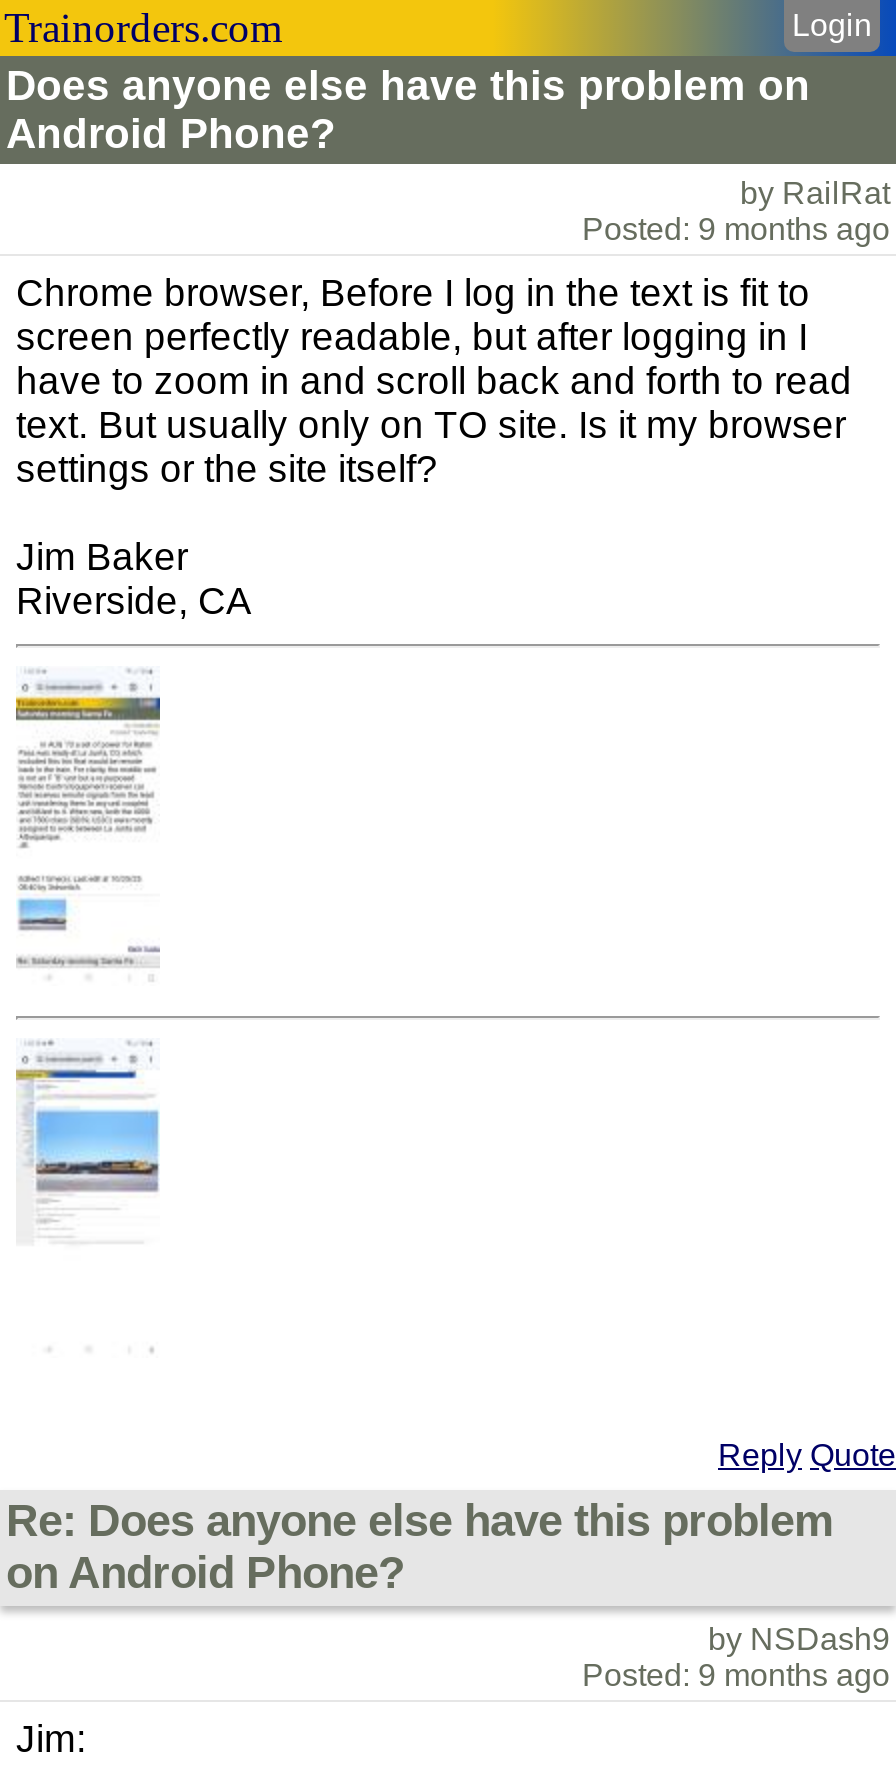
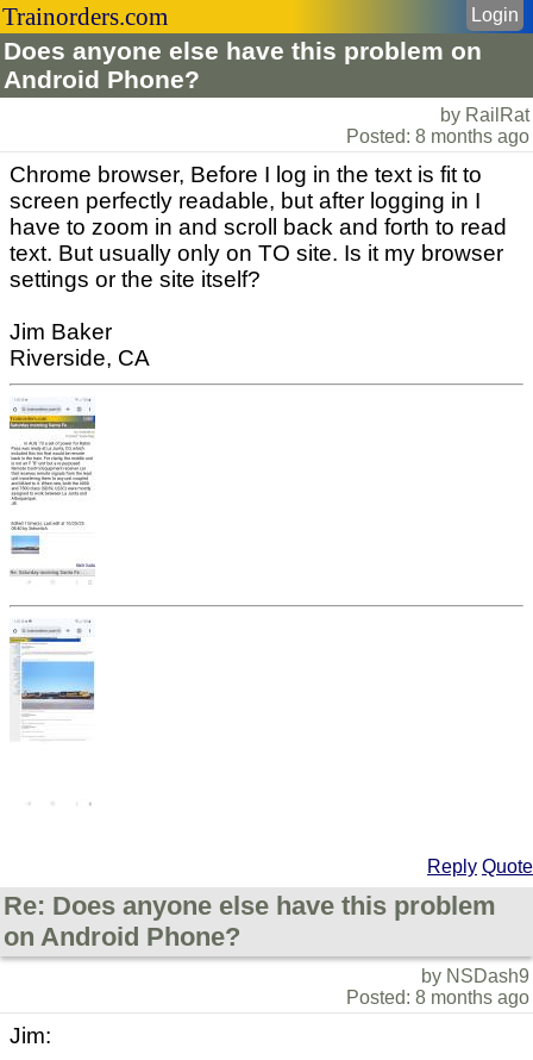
- Posted: 9 months ago
+ Posted: 8 months ago

- Posted: 9 months ago
+ Posted: 8 months ago
